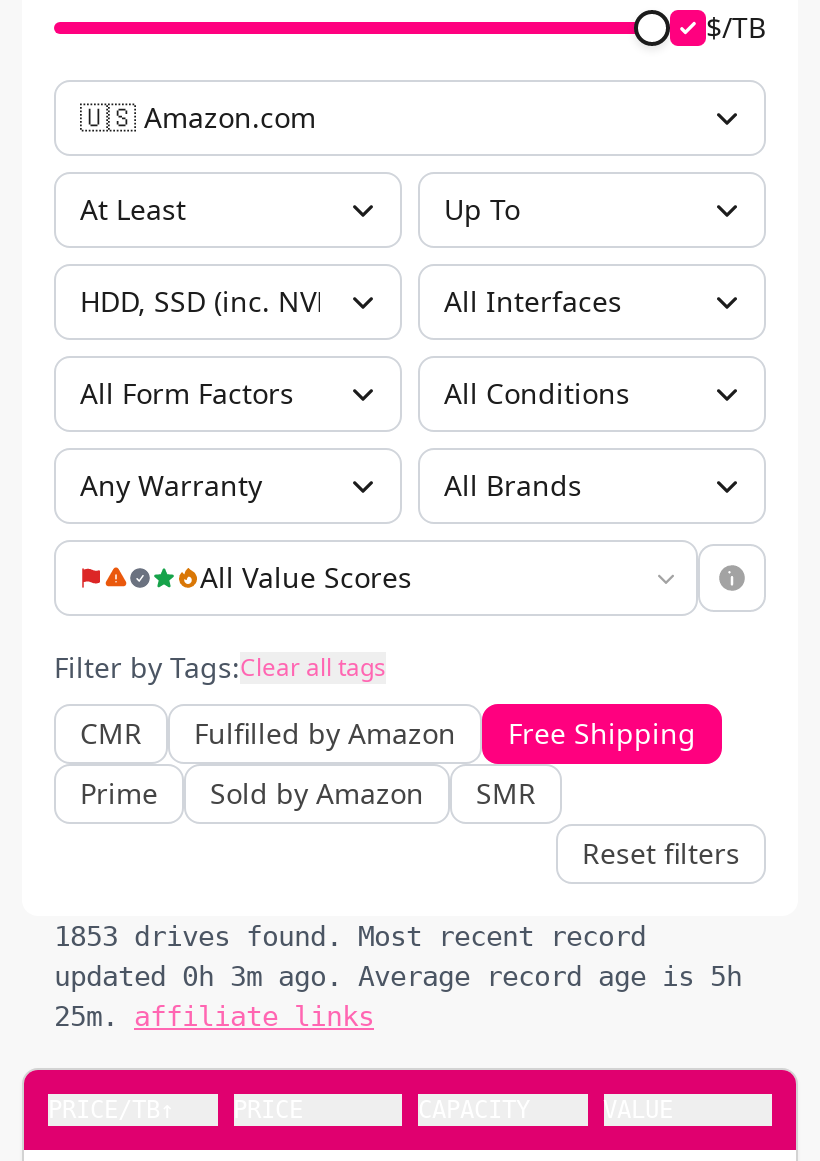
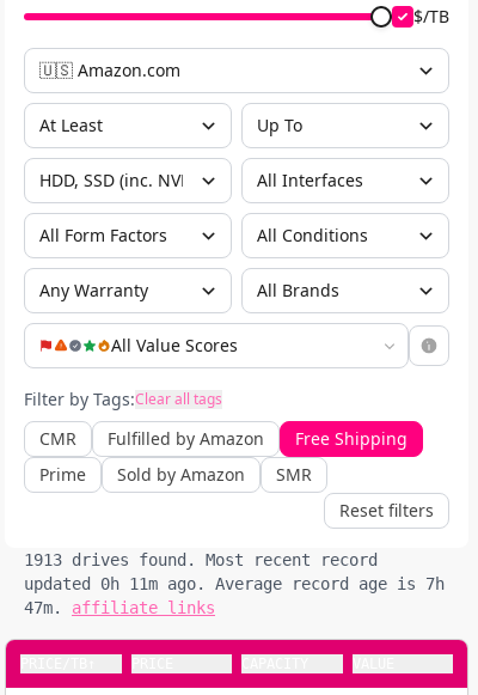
- 1853 drives found. Most recent record
+ 1913 drives found. Most recent record

- updated 0h 3m ago. Average record age is 5h
+ updated 0h 11m ago. Average record age is 7h

- 25m. affiliate links
+ 47m. affiliate links
